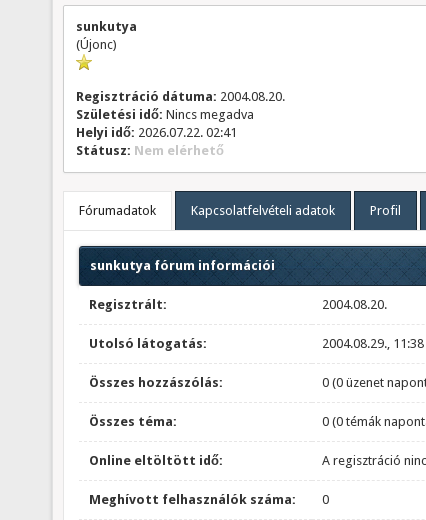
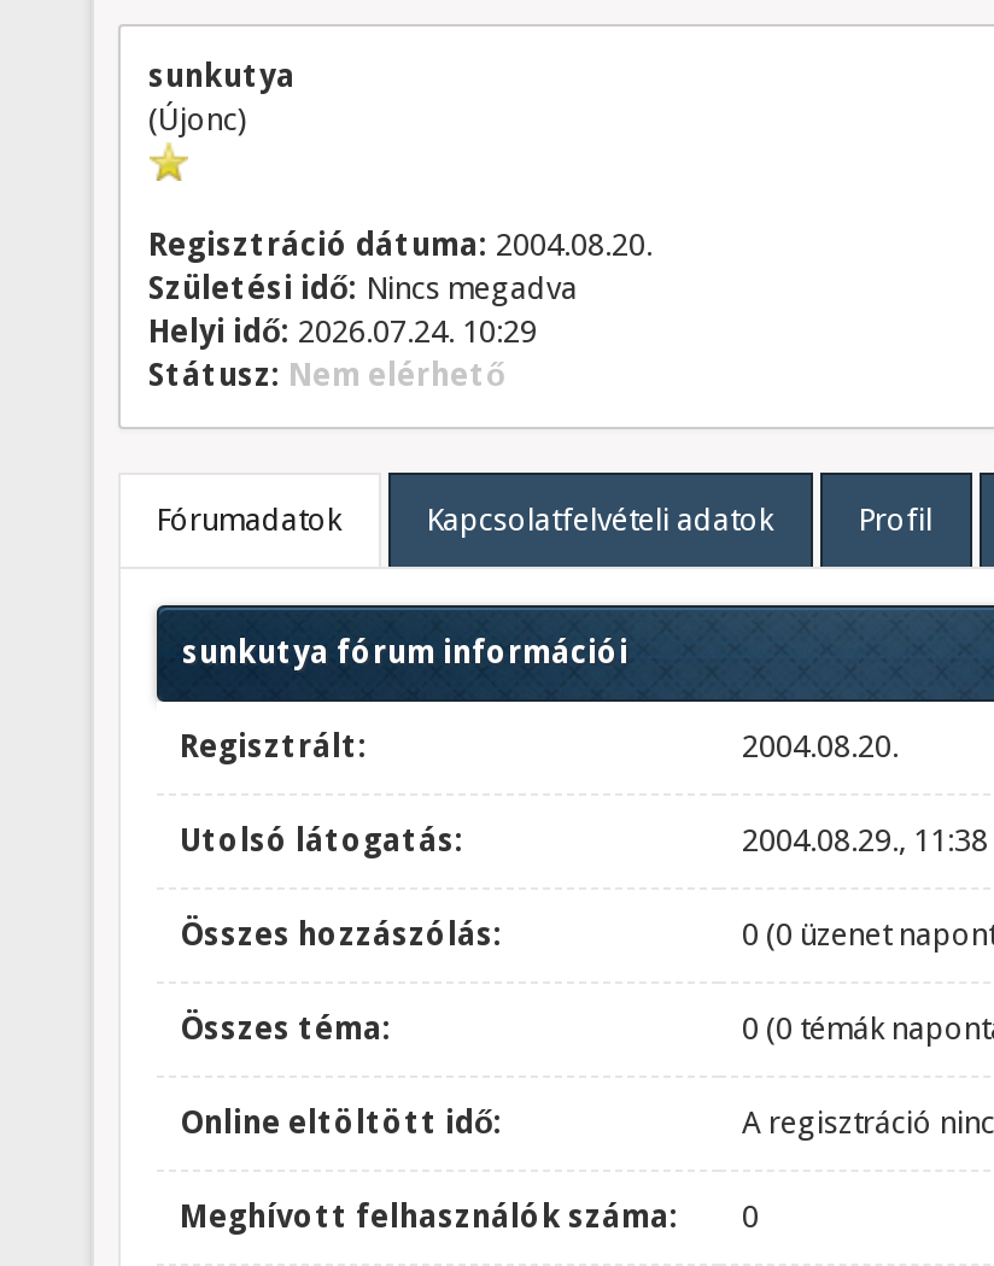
- Helyi idő: 2026.07.22. 02:41
+ Helyi idő: 2026.07.24. 10:29
